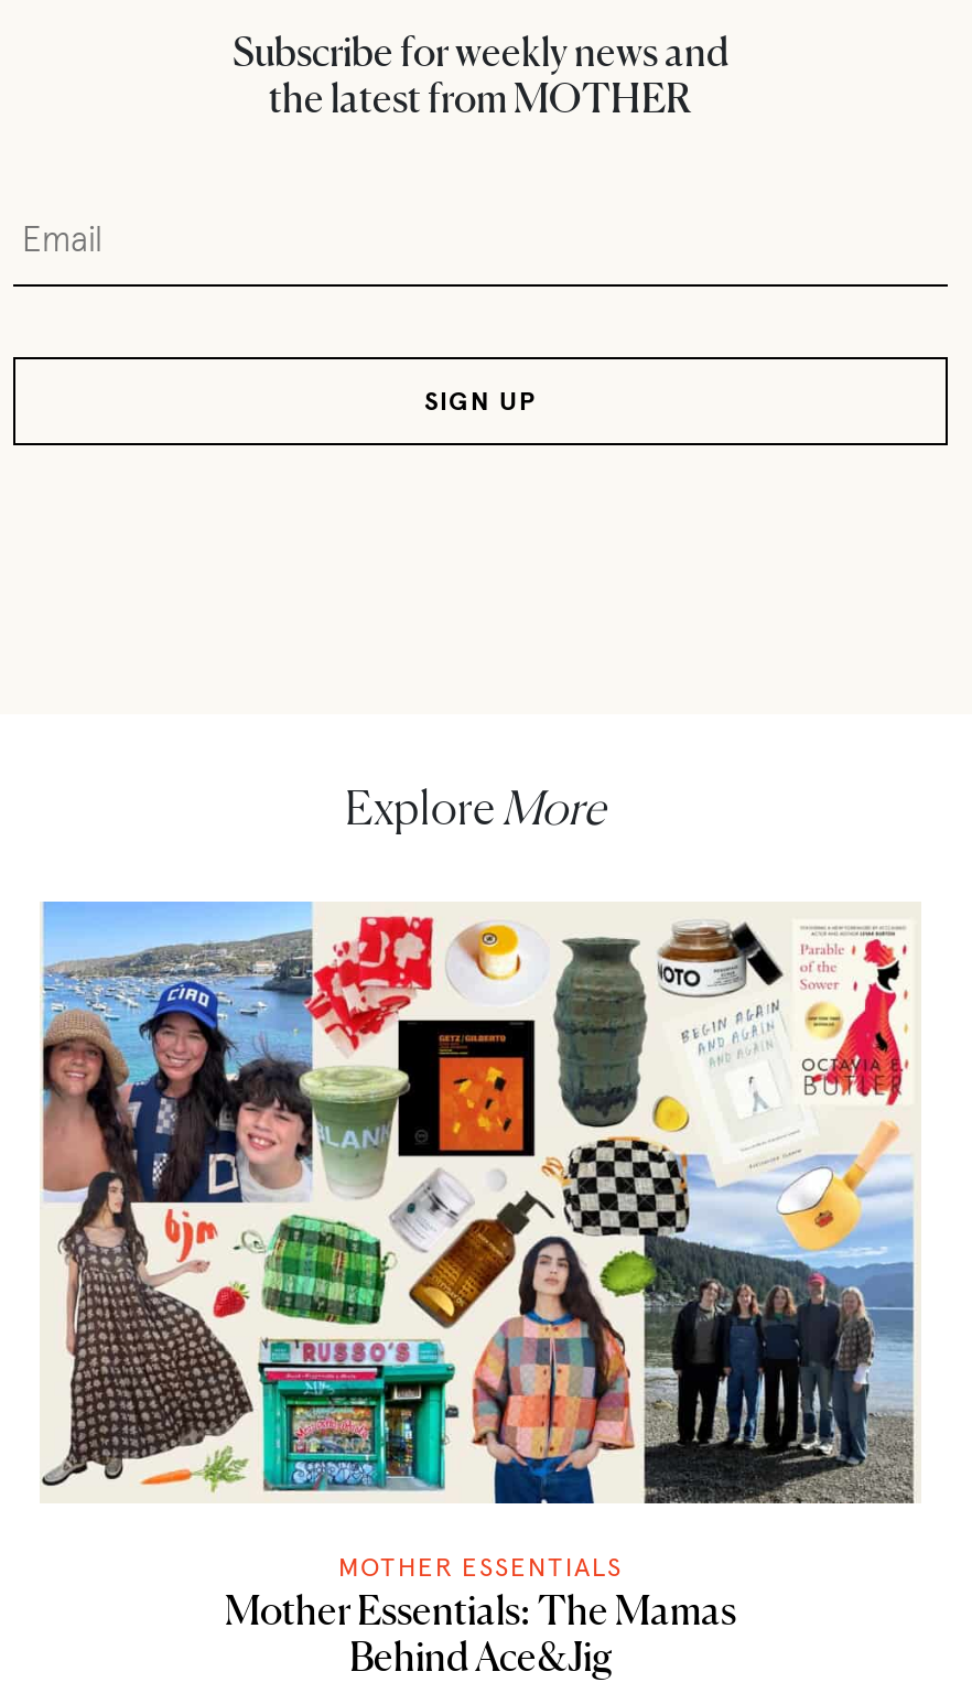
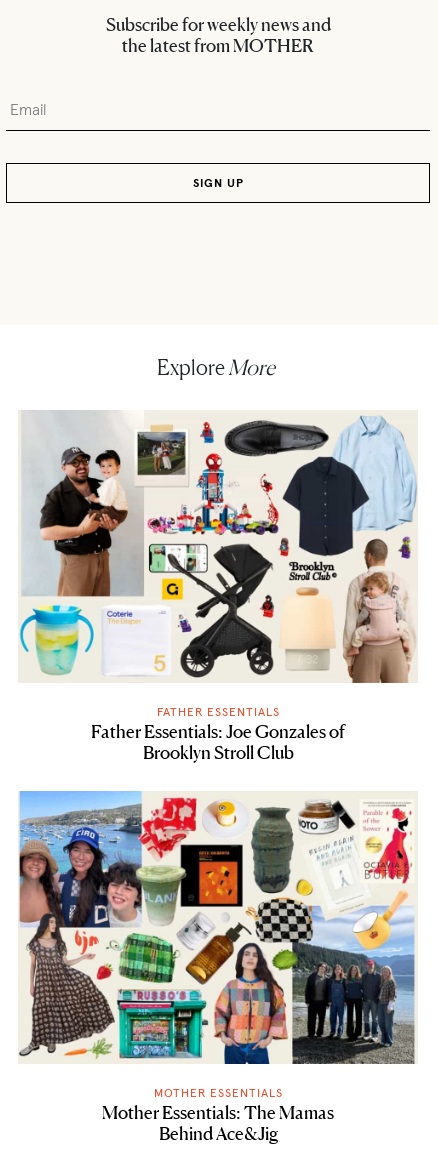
+ [image]
+ FATHER ESSENTIALS
+ Father Essentials: Joe Gonzales of
+ Brooklyn Stroll Club
